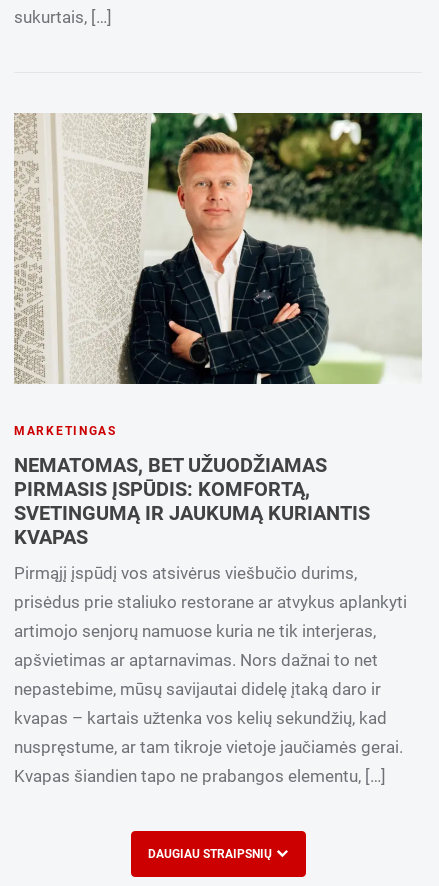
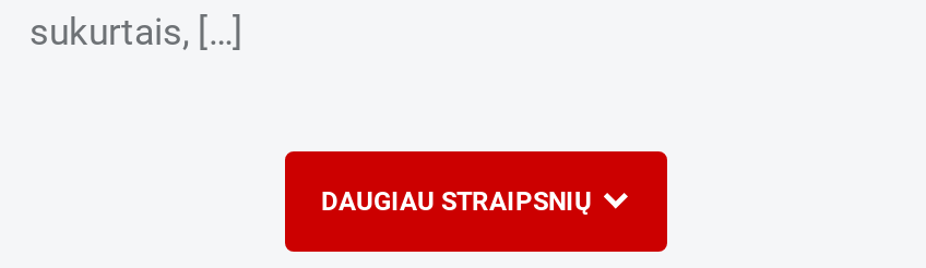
- [image]
- MARKETINGAS
- NEMATOMAS, BET UŽUODŽIAMAS
- PIRMASIS ĮSPŪDIS: KOMFORTĄ,
- SVETINGUMĄ IR JAUKUMĄ KURIANTIS
- KVAPAS
- Pirmąjį įspūdį vos atsivėrus viešbučio durims,
- prisėdus prie staliuko restorane ar atvykus aplankyti
- artimojo senjorų namuose kuria ne tik interjeras,
- apšvietimas ar aptarnavimas. Nors dažnai to net
- nepastebime, mūsų savijautai didelę įtaką daro ir
- kvapas – kartais užtenka vos kelių sekundžių, kad
- nuspręstume, ar tam tikroje vietoje jaučiamės gerai.
- Kvapas šiandien tapo ne prabangos elementu, […]
